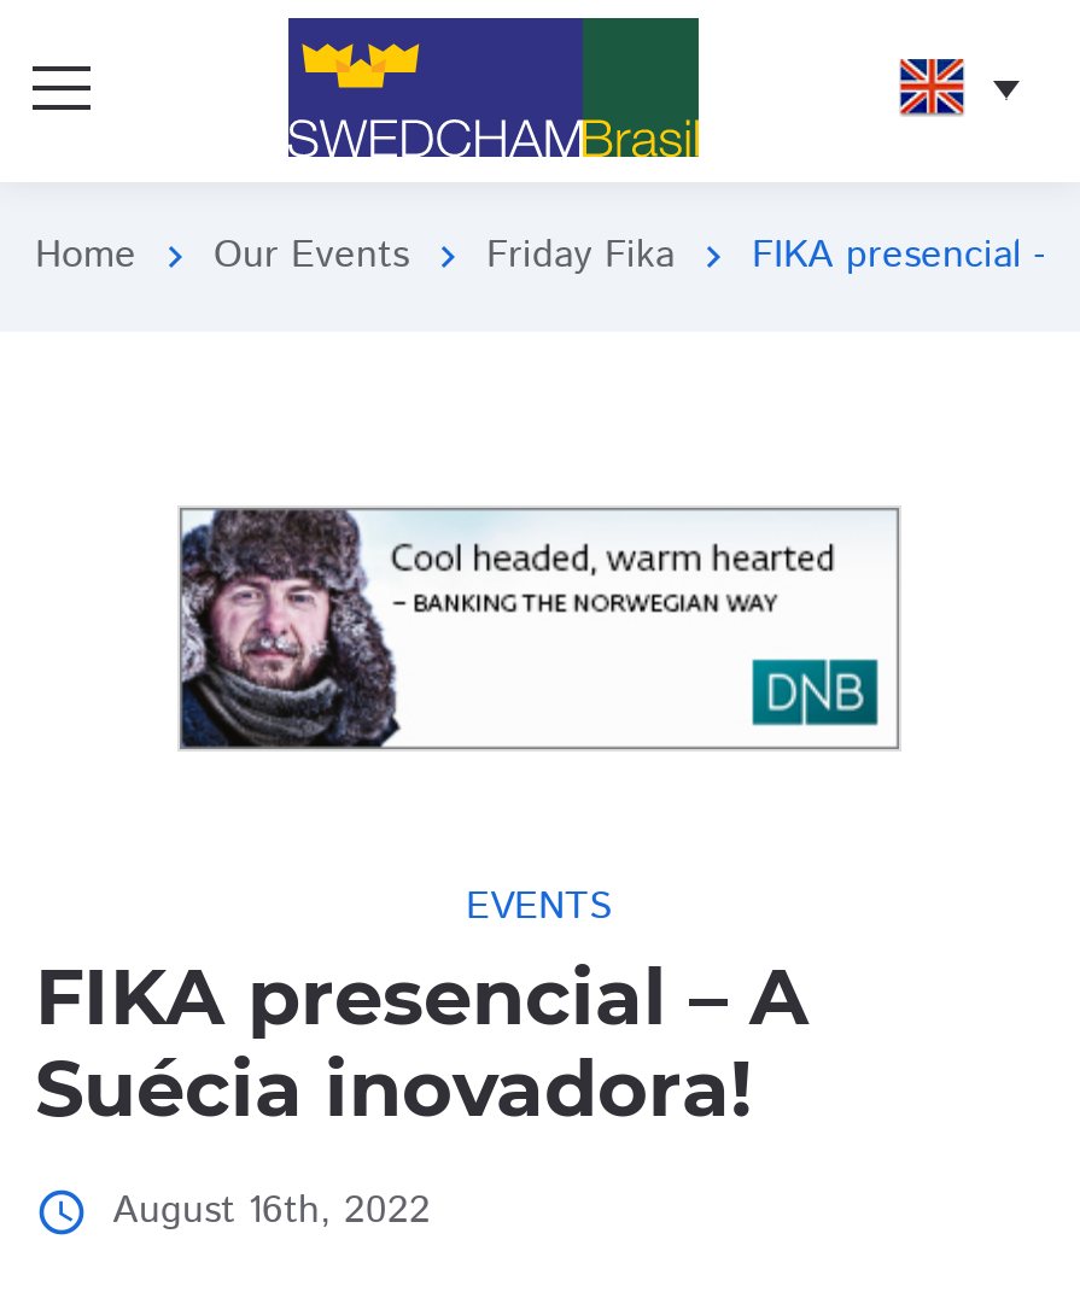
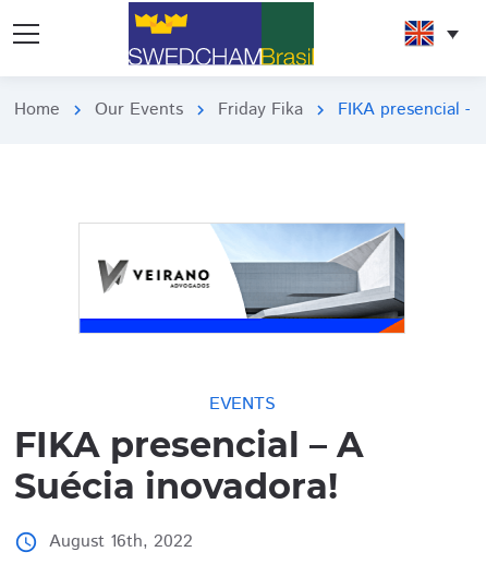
- [image]
+ [image]
